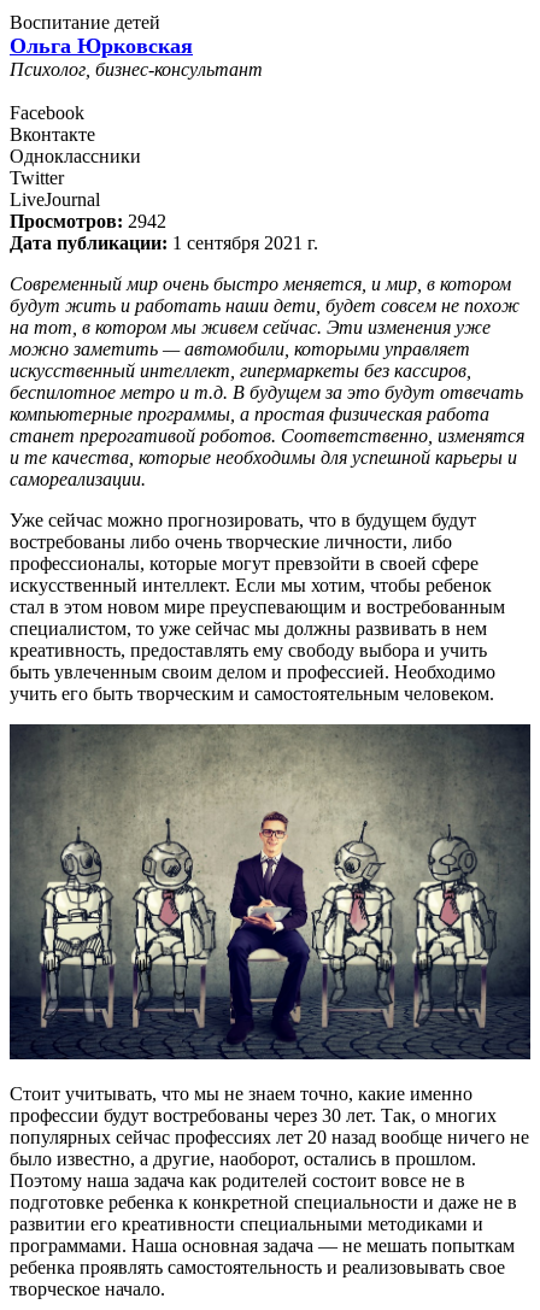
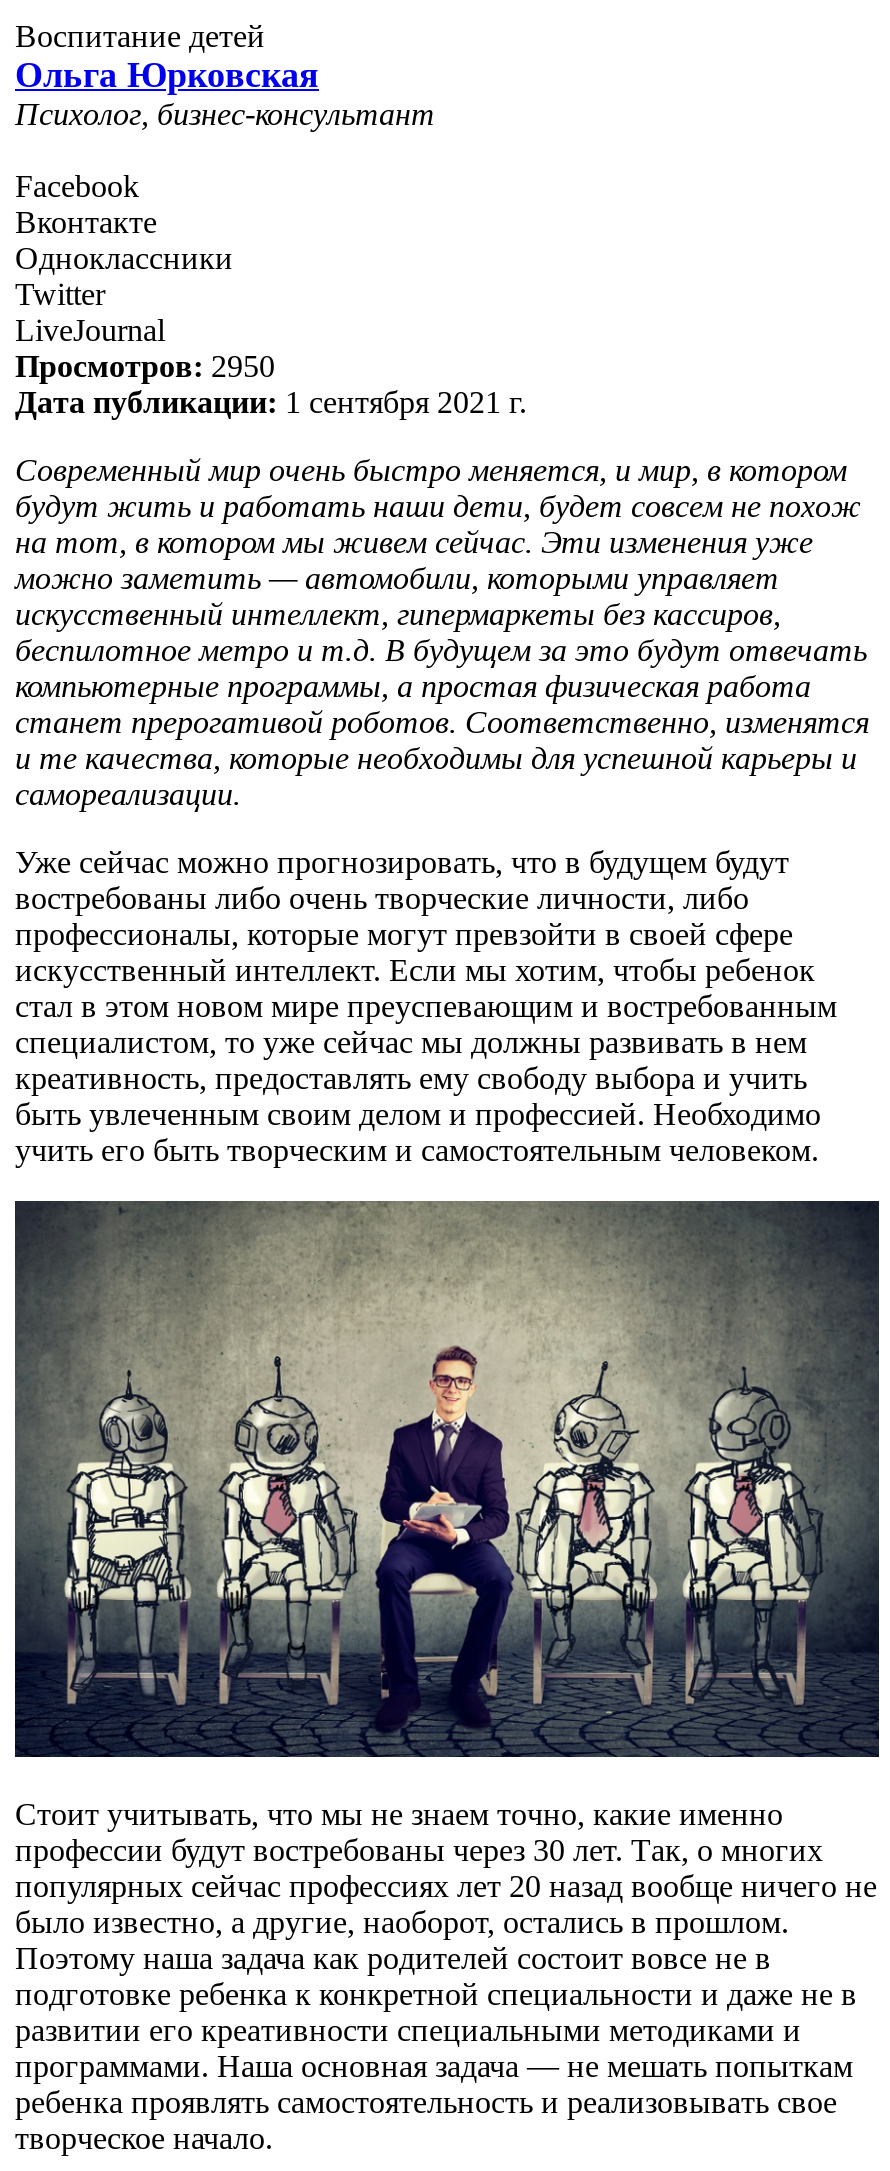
- Просмотров: 2942
+ Просмотров: 2950
